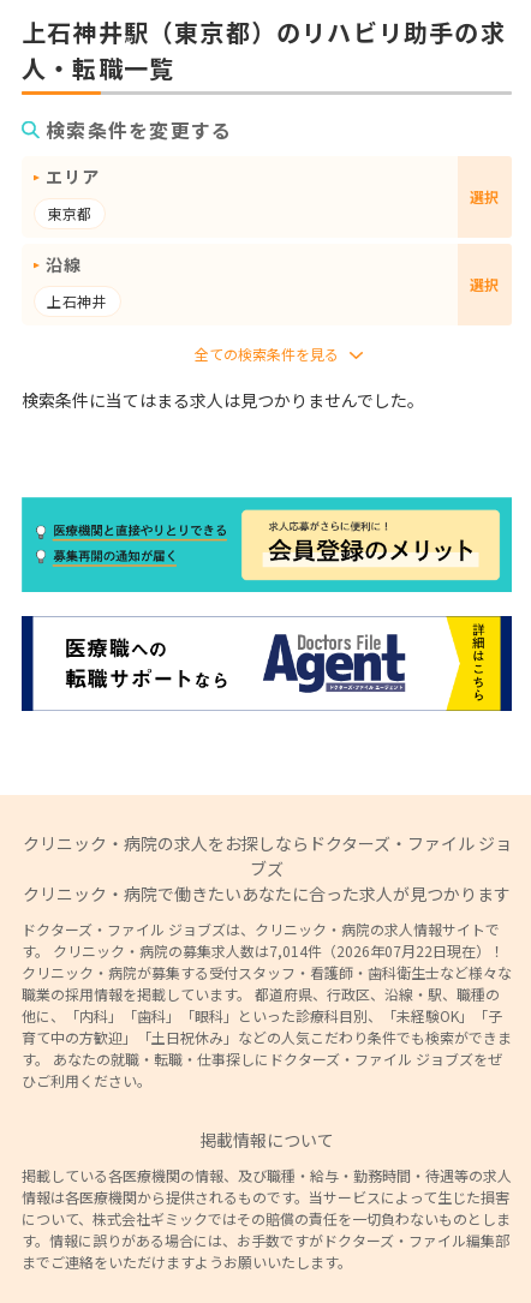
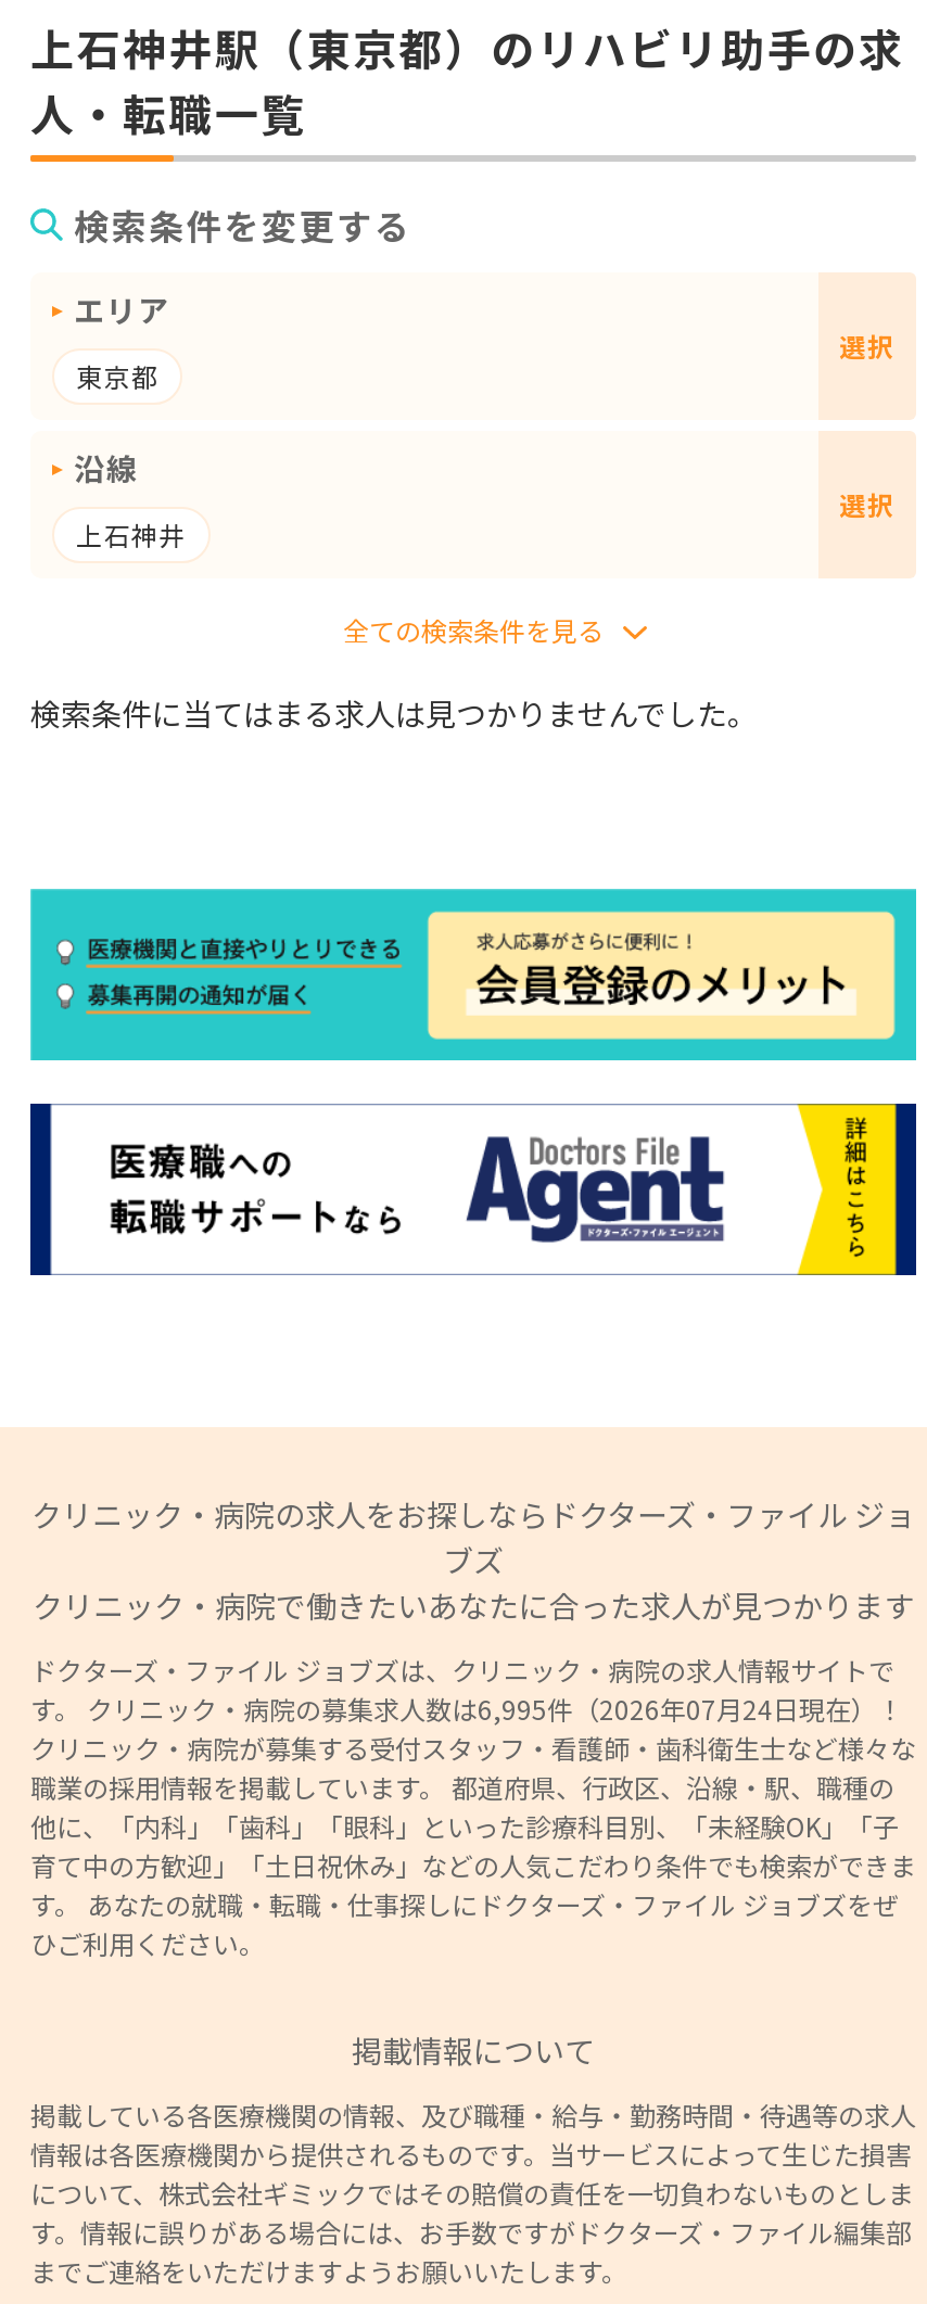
- す。 クリニック・病院の募集求人数は7,014件（2026年07月22日現在）！
+ す。 クリニック・病院の募集求人数は6,995件（2026年07月24日現在）！
